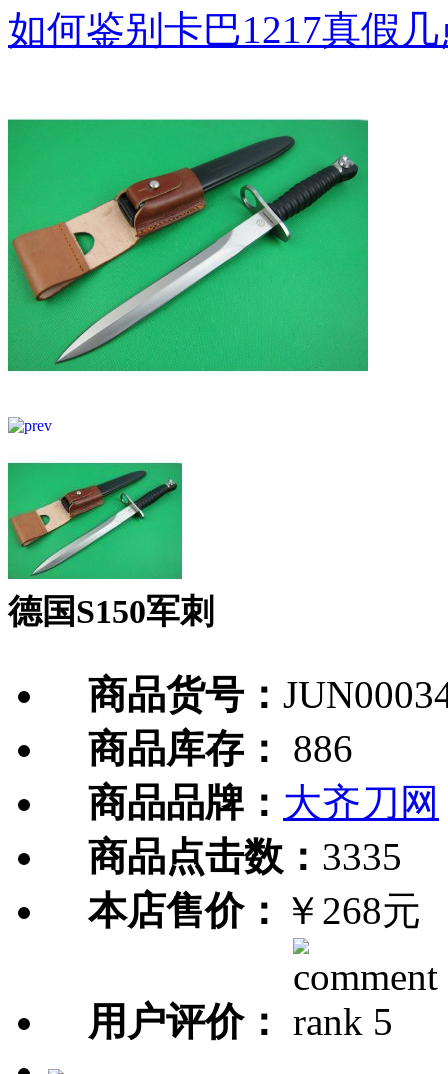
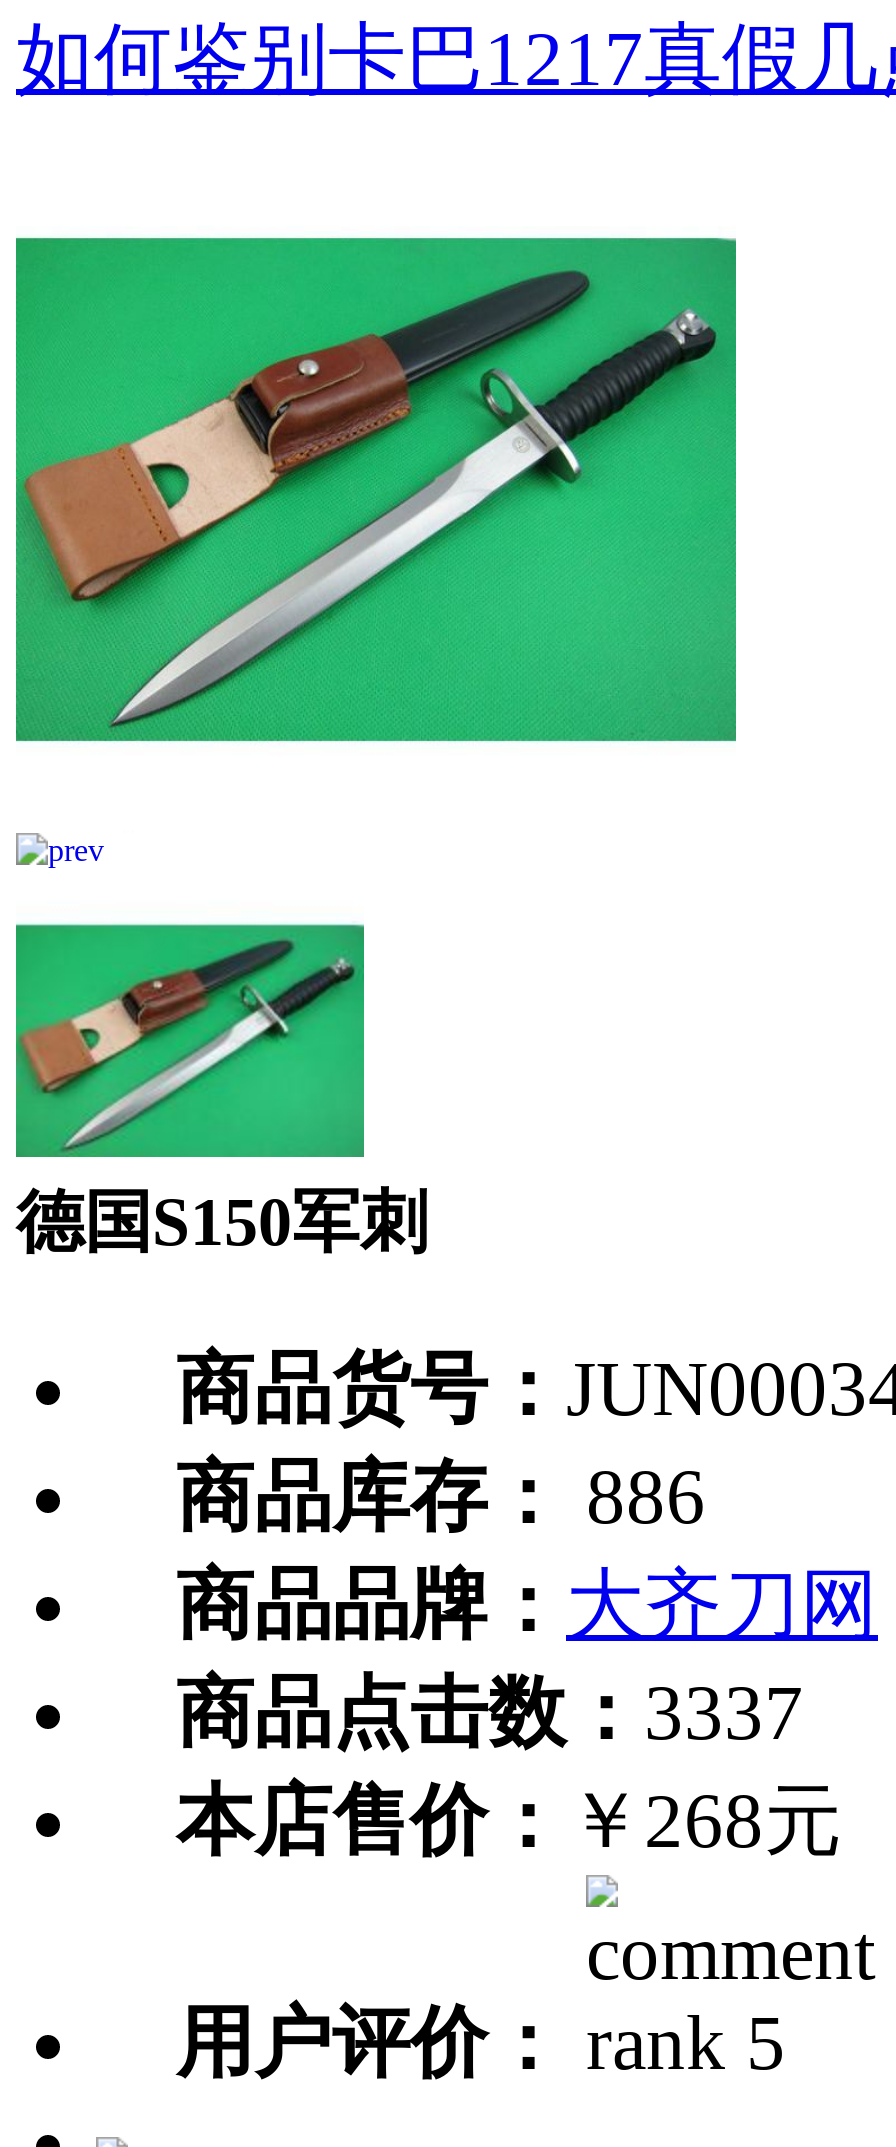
- 商品点击数：3335
+ 商品点击数：3337
